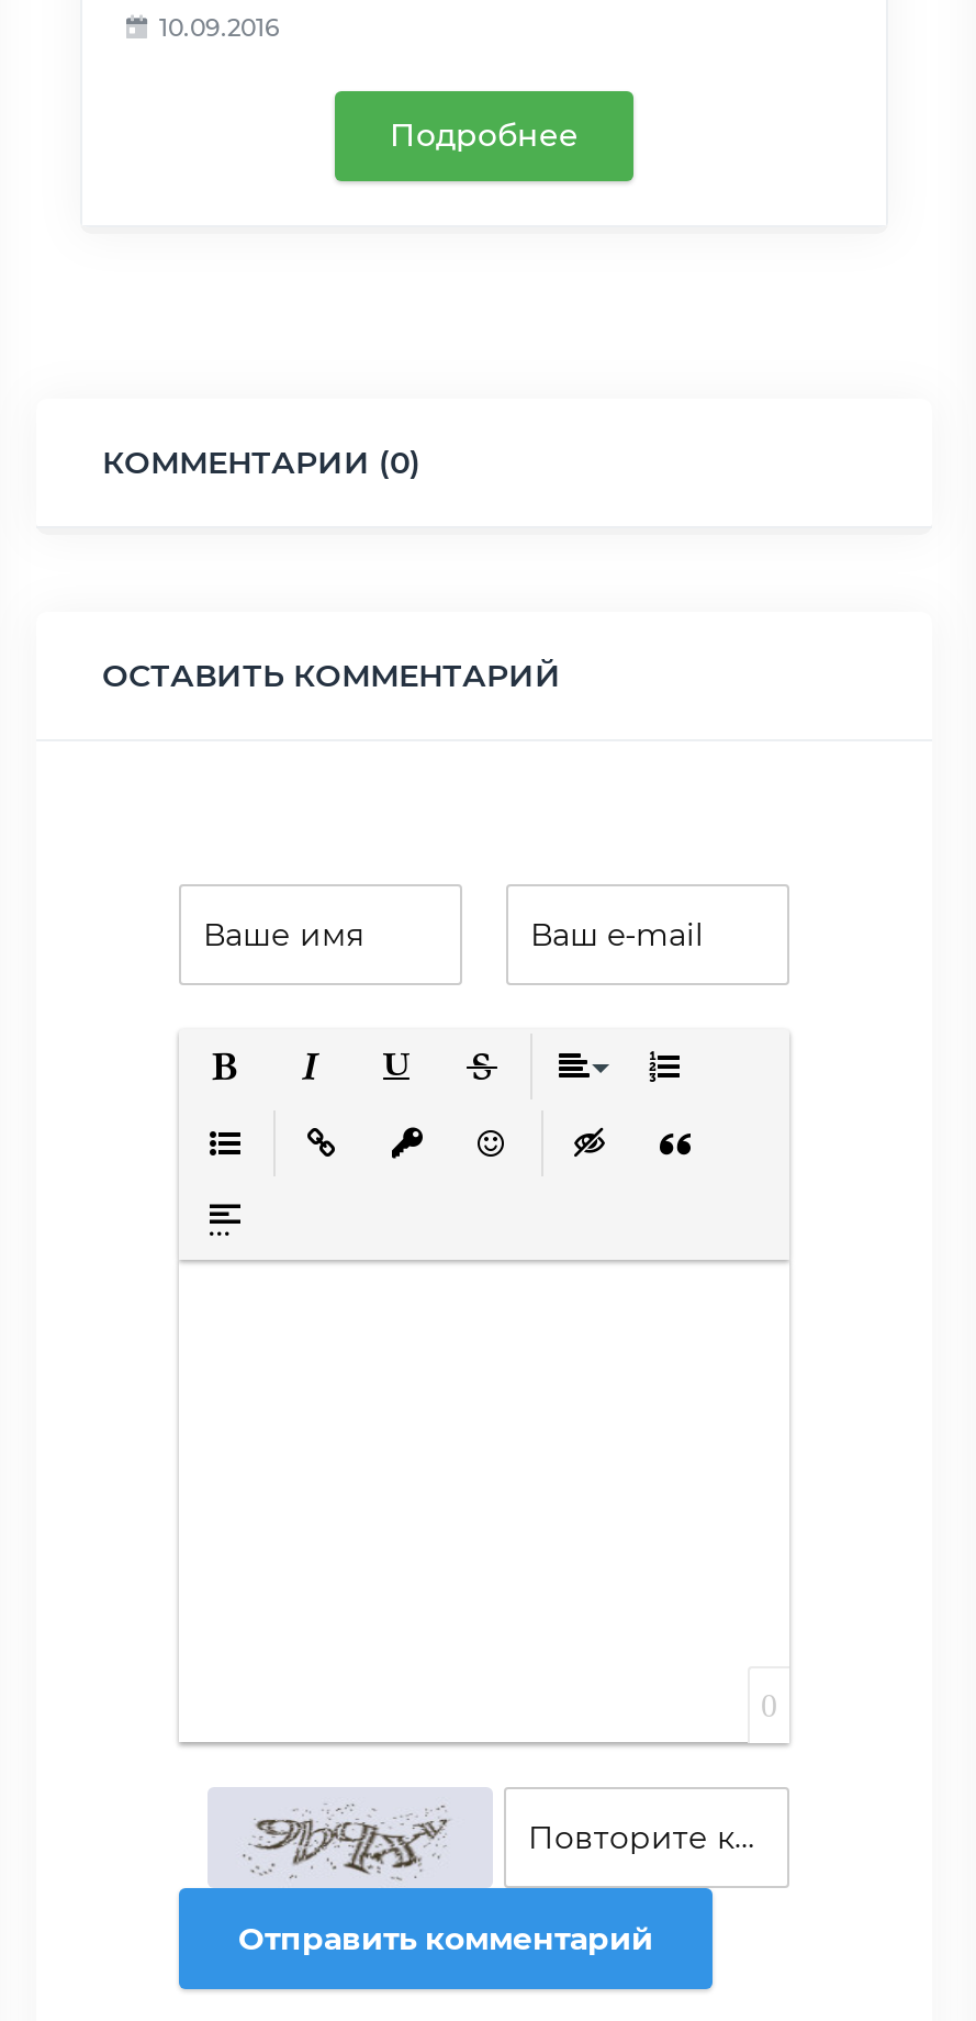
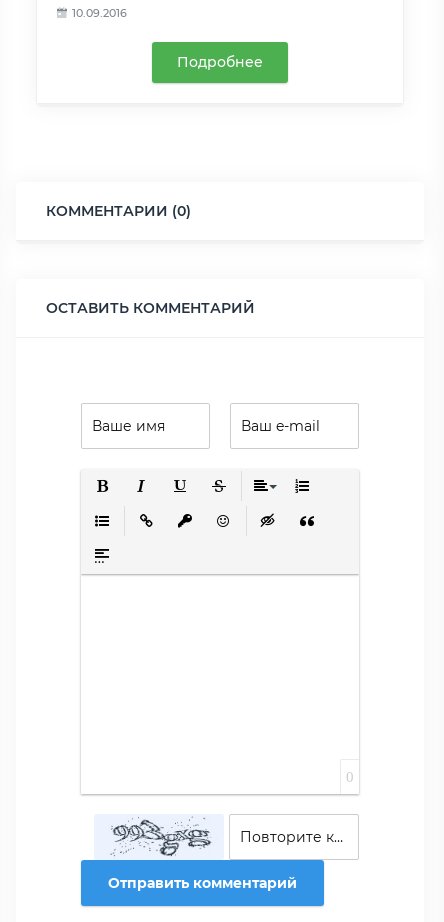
- [image]
+ [image]
